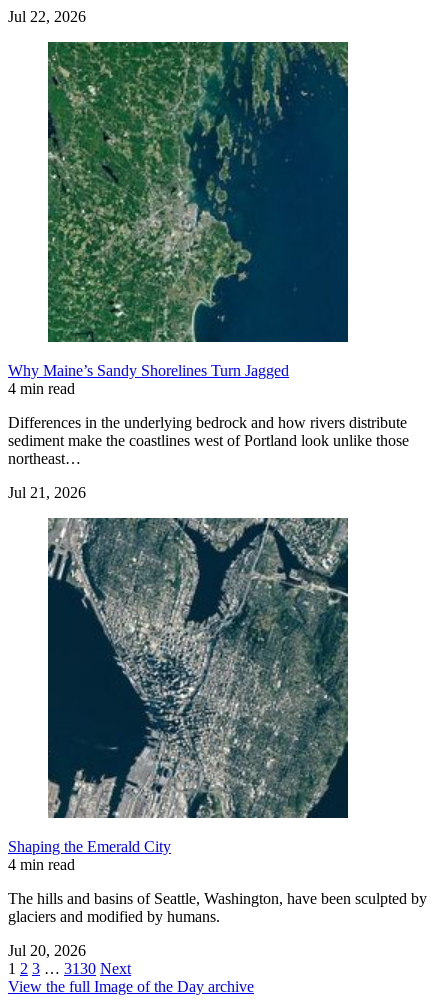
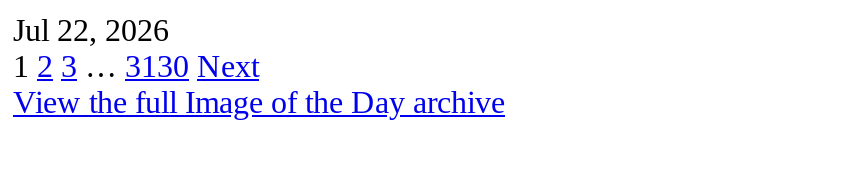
- [image]
- Why Maine’s Sandy Shorelines Turn Jagged
- 4 min read
- Differences in the underlying bedrock and how rivers distribute
- sediment make the coastlines west of Portland look unlike those
- northeast…
- Jul 21, 2026

- [image]
- Shaping the Emerald City
- 4 min read
- The hills and basins of Seattle, Washington, have been sculpted by
- glaciers and modified by humans.
- Jul 20, 2026
